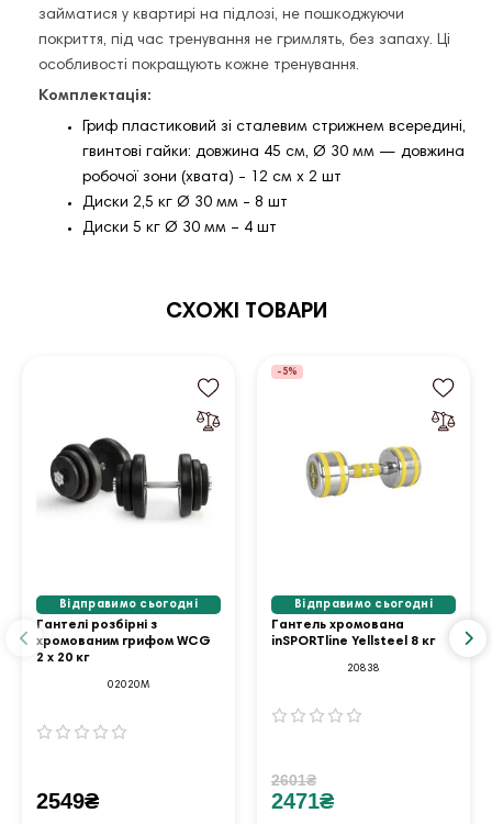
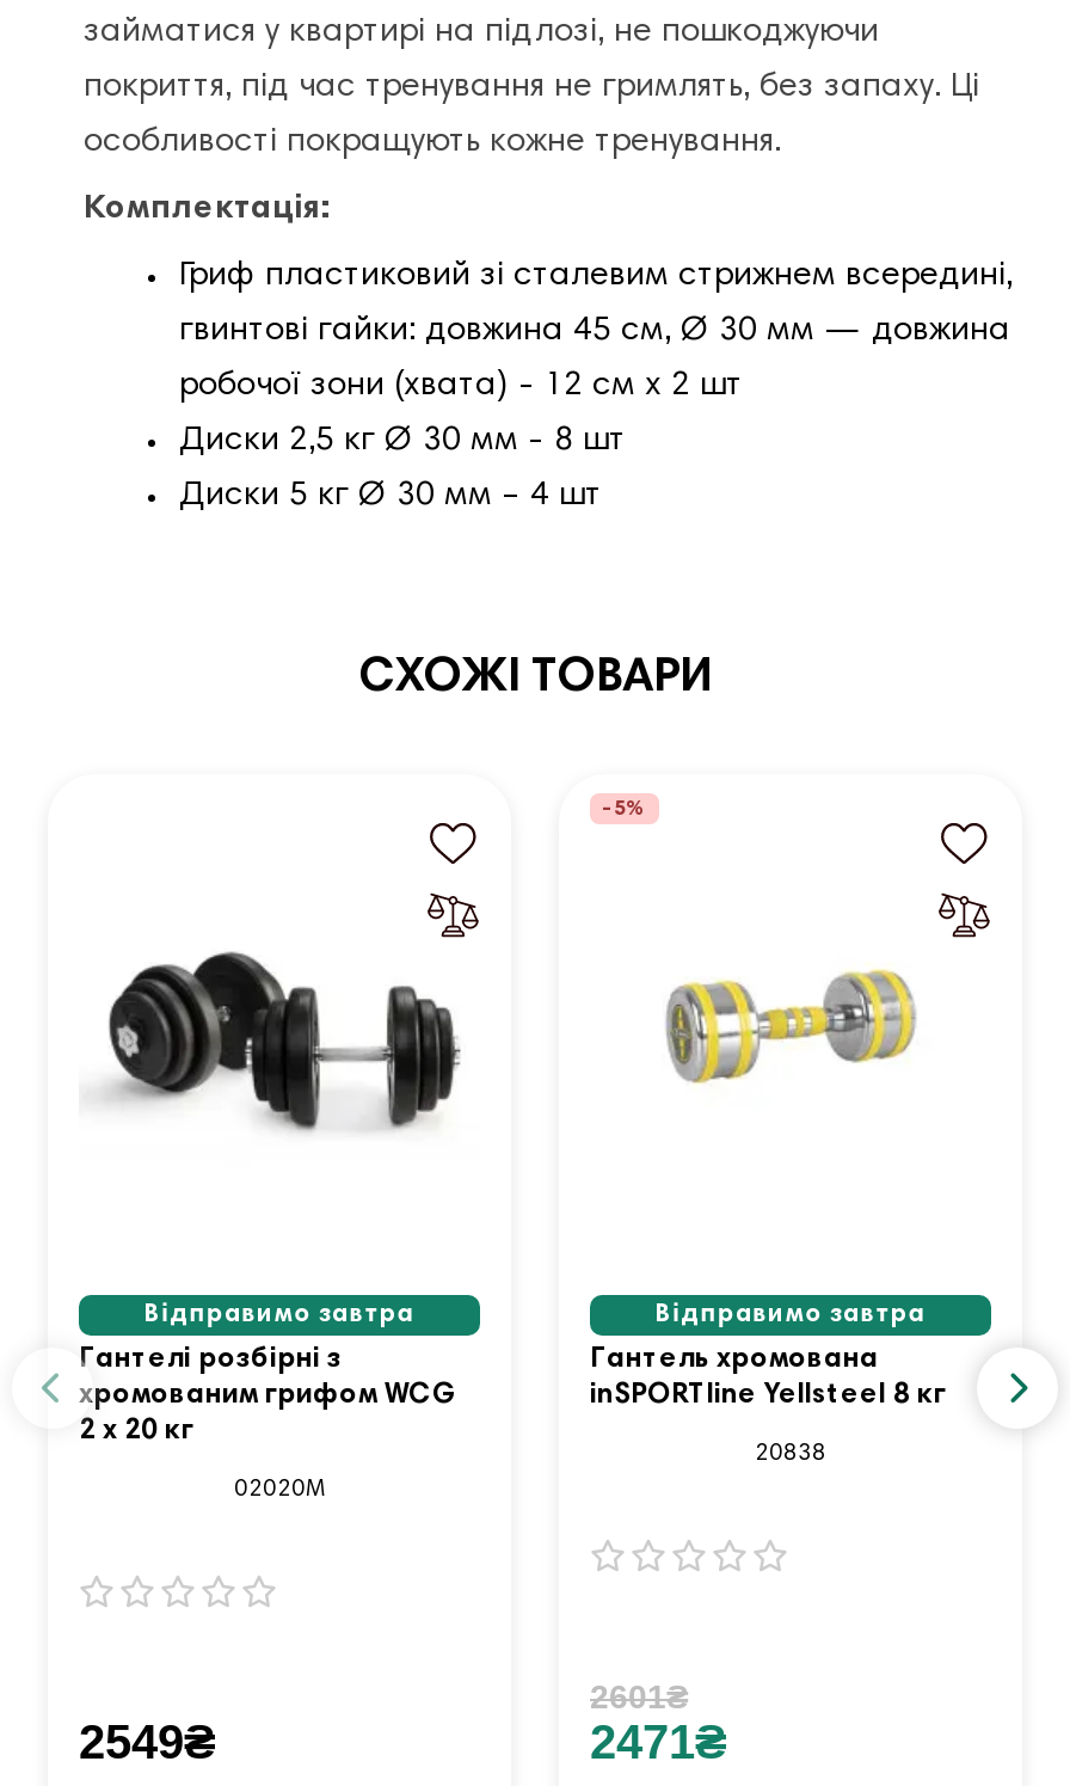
- Відправимо сьогодні
+ Відправимо завтра

- Відправимо сьогодні
+ Відправимо завтра
